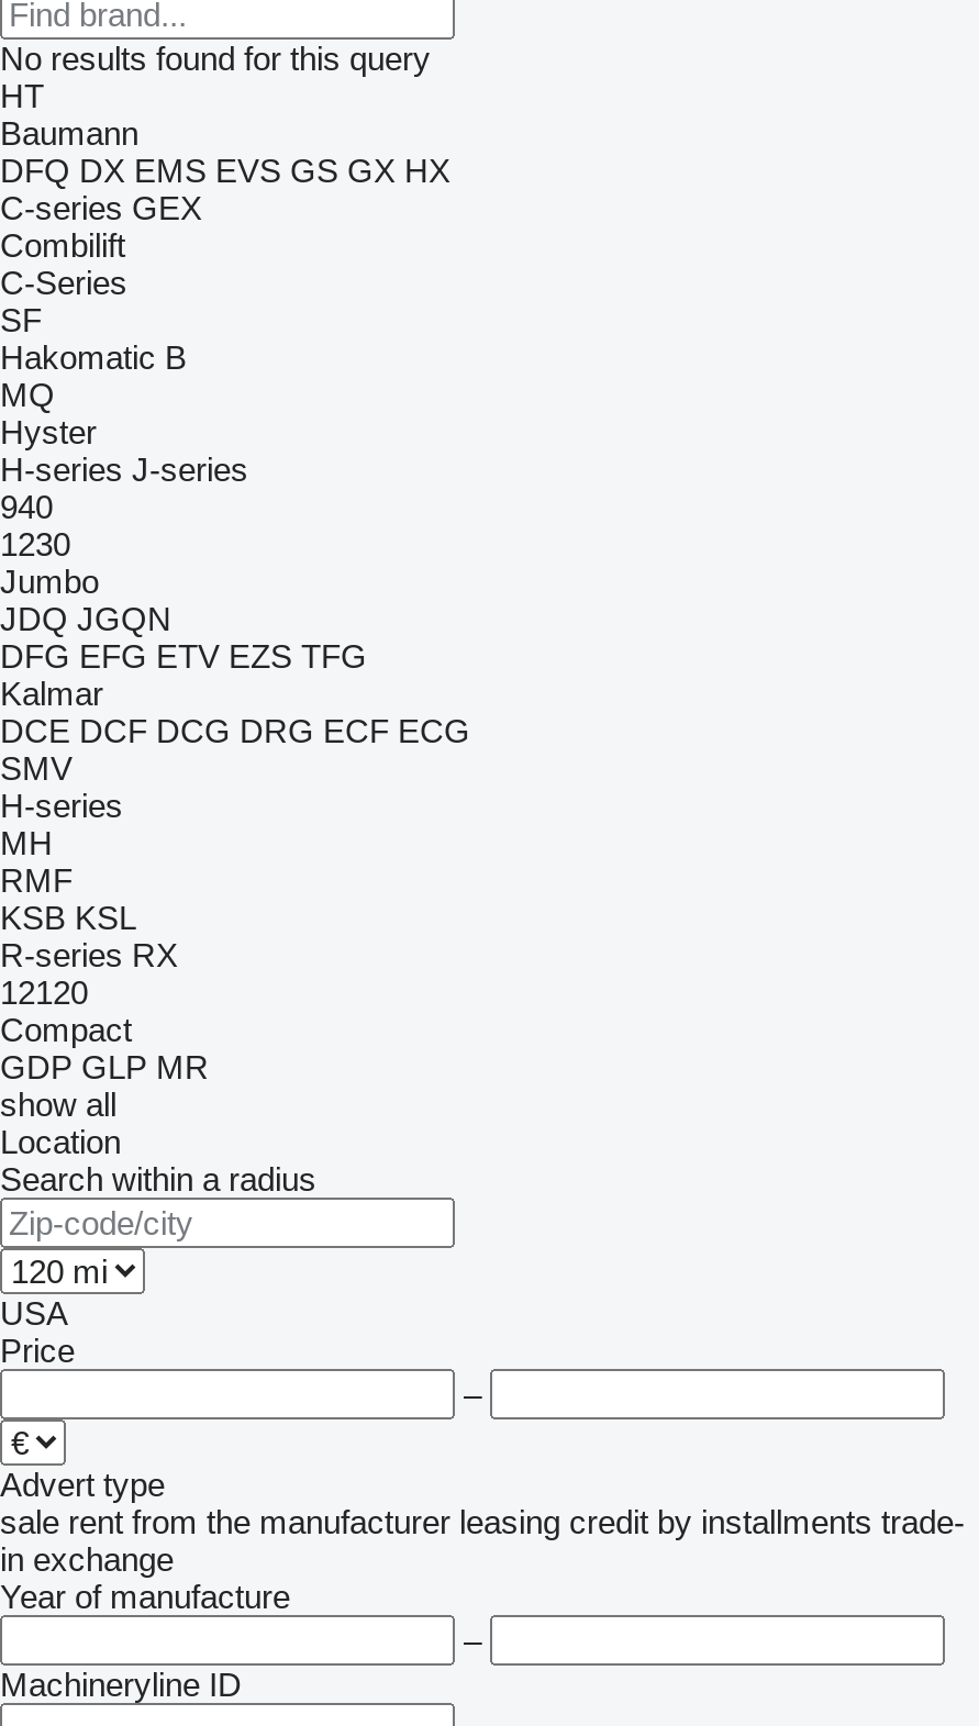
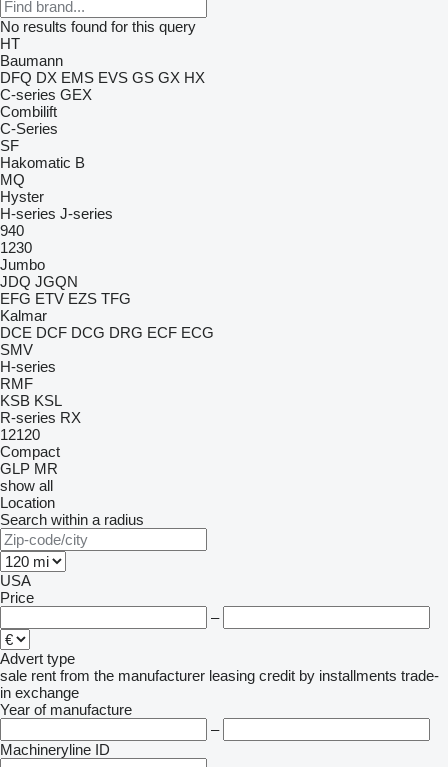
- DFG EFG ETV EZS TFG
+ EFG ETV EZS TFG

- MH

- GDP GLP MR
+ GLP MR
